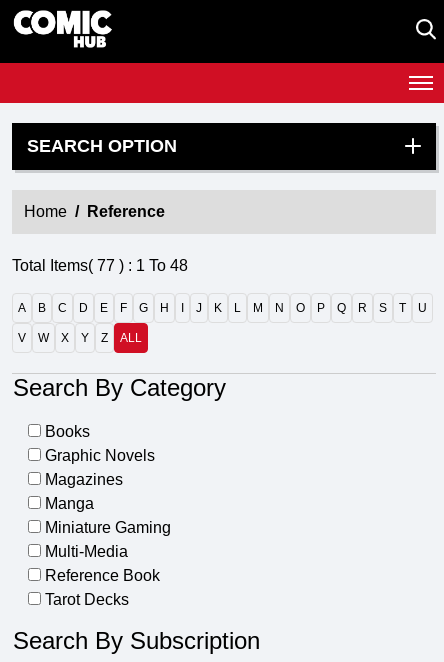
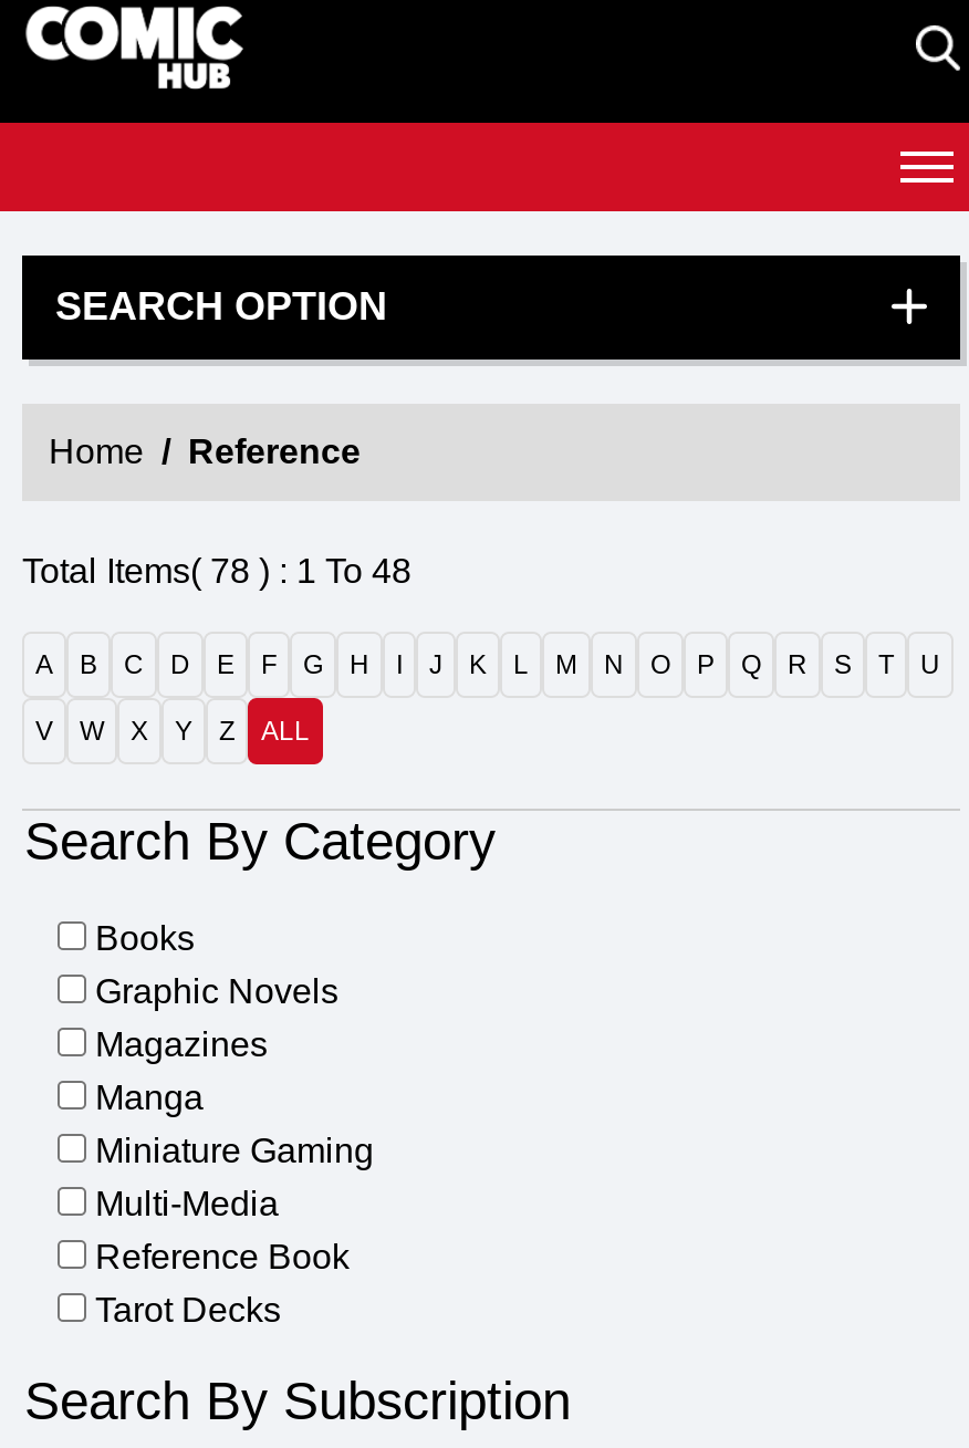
- Total Items(77) : 1 To 48
+ Total Items(78) : 1 To 48
